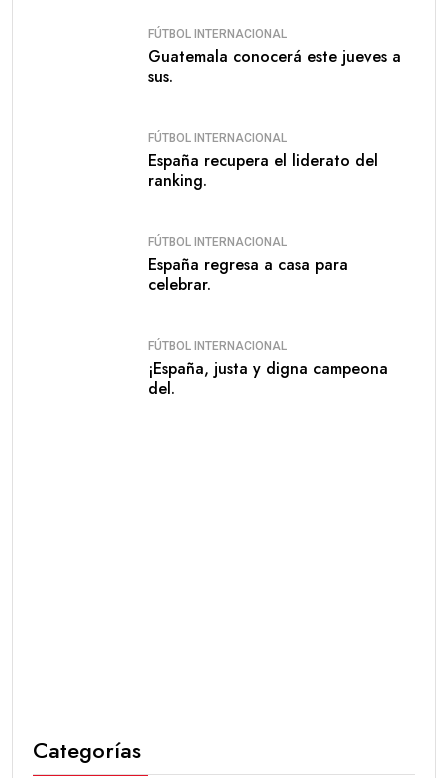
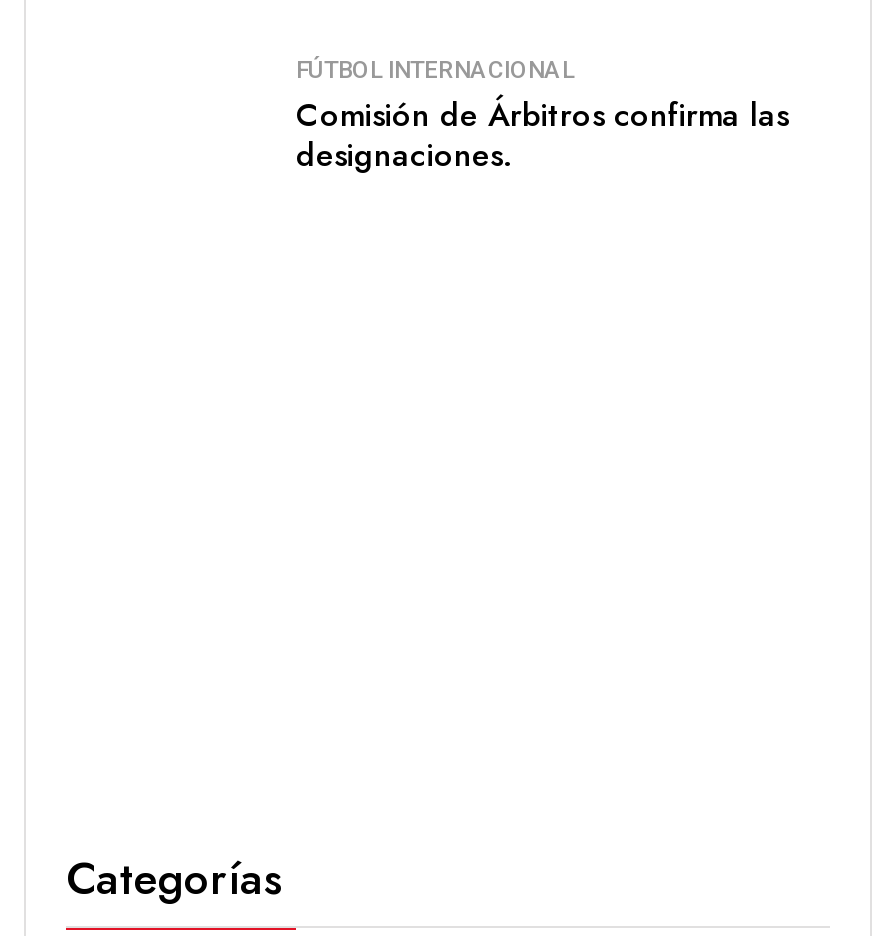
- Guatemala conocerá este jueves a
- sus.
- FÚTBOL INTERNACIONAL
- España recupera el liderato del
- ranking.
- FÚTBOL INTERNACIONAL
- España regresa a casa para
- celebrar.
- FÚTBOL INTERNACIONAL
- ¡España, justa y digna campeona
- del.
+ Comisión de Árbitros confirma las
+ designaciones.
